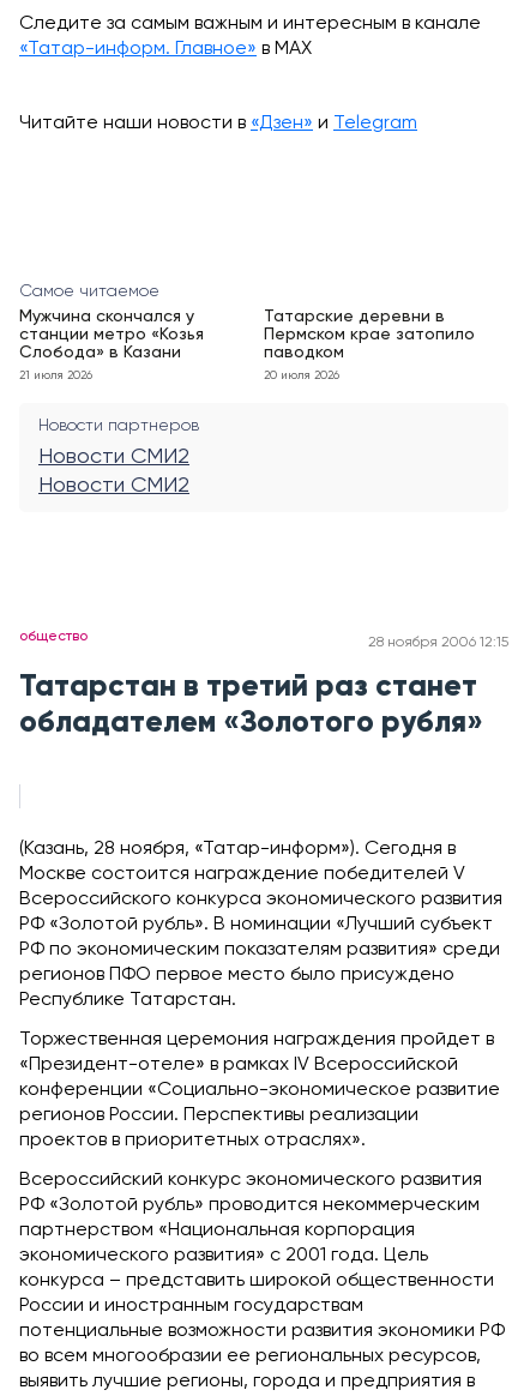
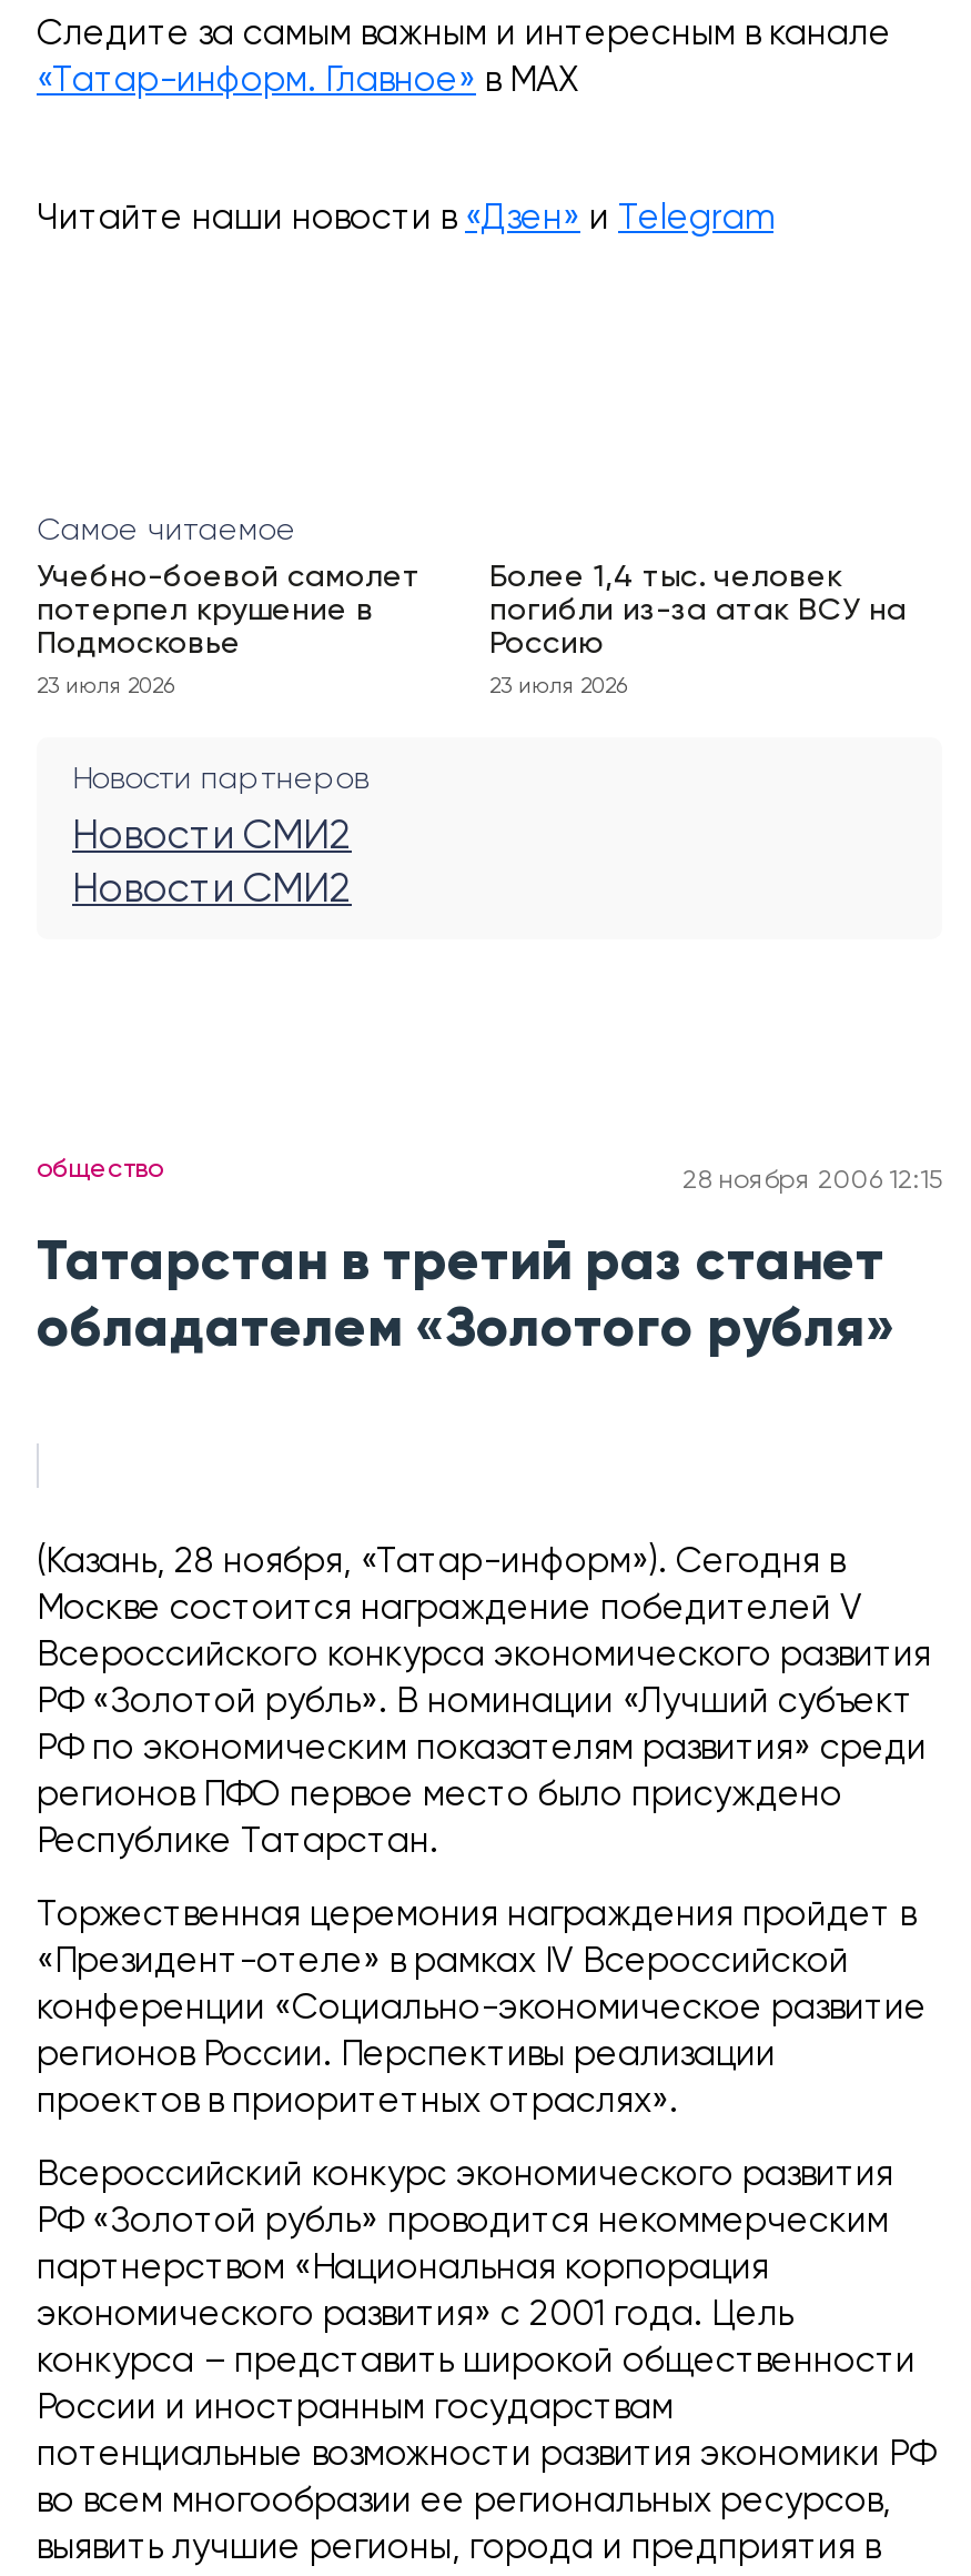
- Мужчина скончался у
- станции метро «Козья
- Слобода» в Казани
+ Учебно-боевой самолет
+ потерпел крушение в
+ Подмосковье

- Татарские деревни в
- Пермском крае затопило
- паводком
+ Более 1,4 тыс. человек
+ погибли из-за атак ВСУ на
+ Россию

- 21 июля 2026
+ 23 июля 2026

- 20 июля 2026
+ 23 июля 2026
